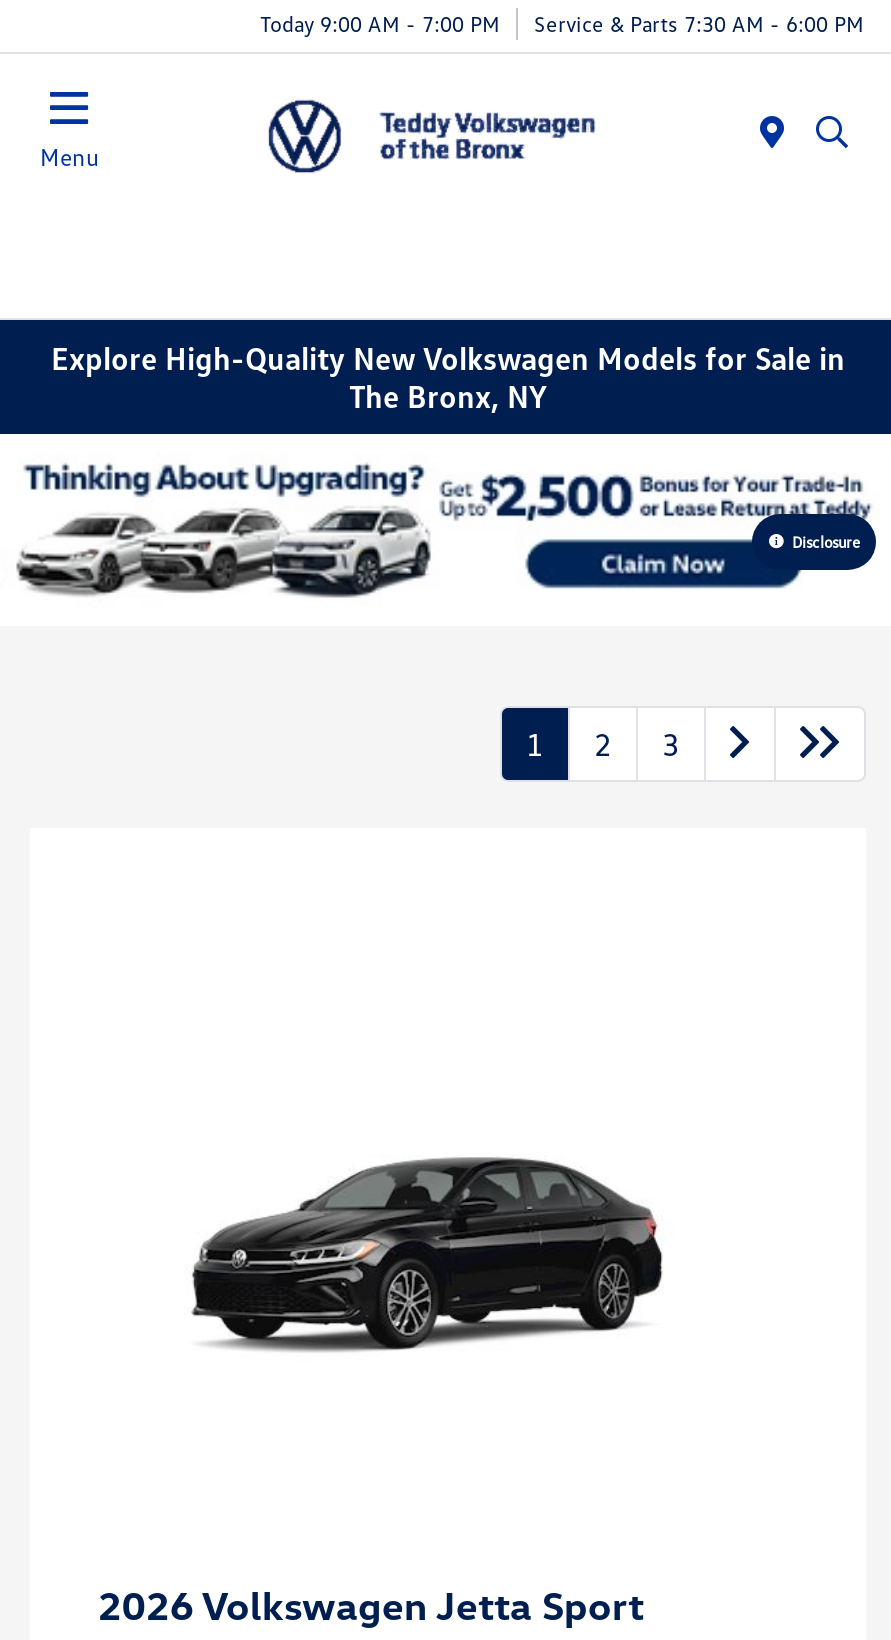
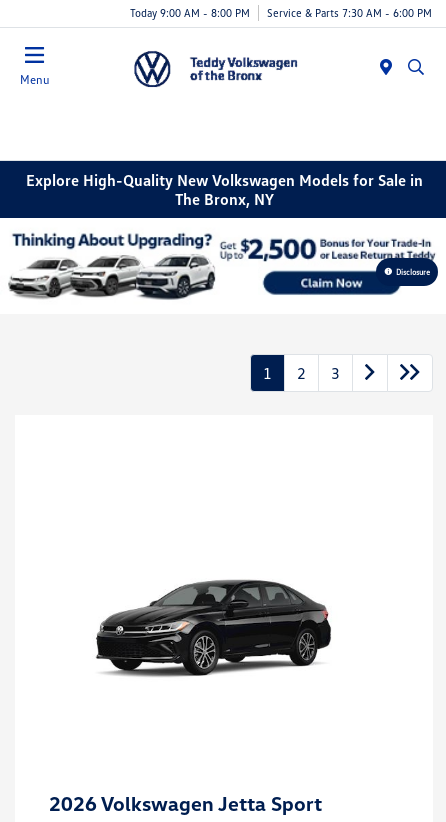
- Today 9:00 AM - 7:00 PM Service & Parts 7:30 AM - 6:00 PM
+ Today 9:00 AM - 8:00 PM Service & Parts 7:30 AM - 6:00 PM
